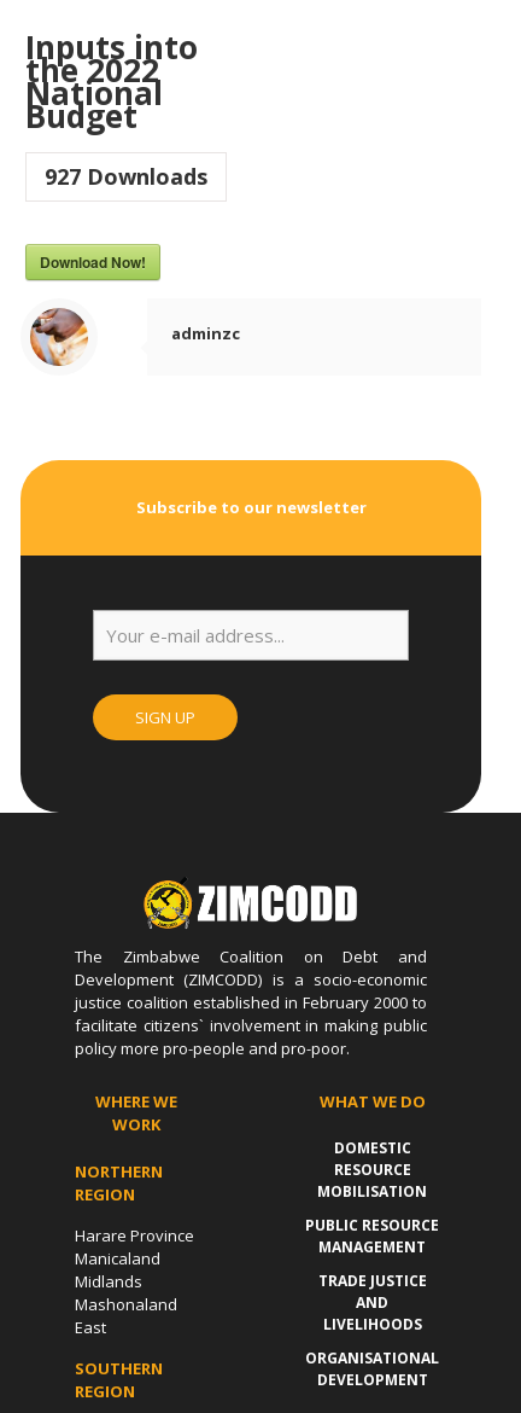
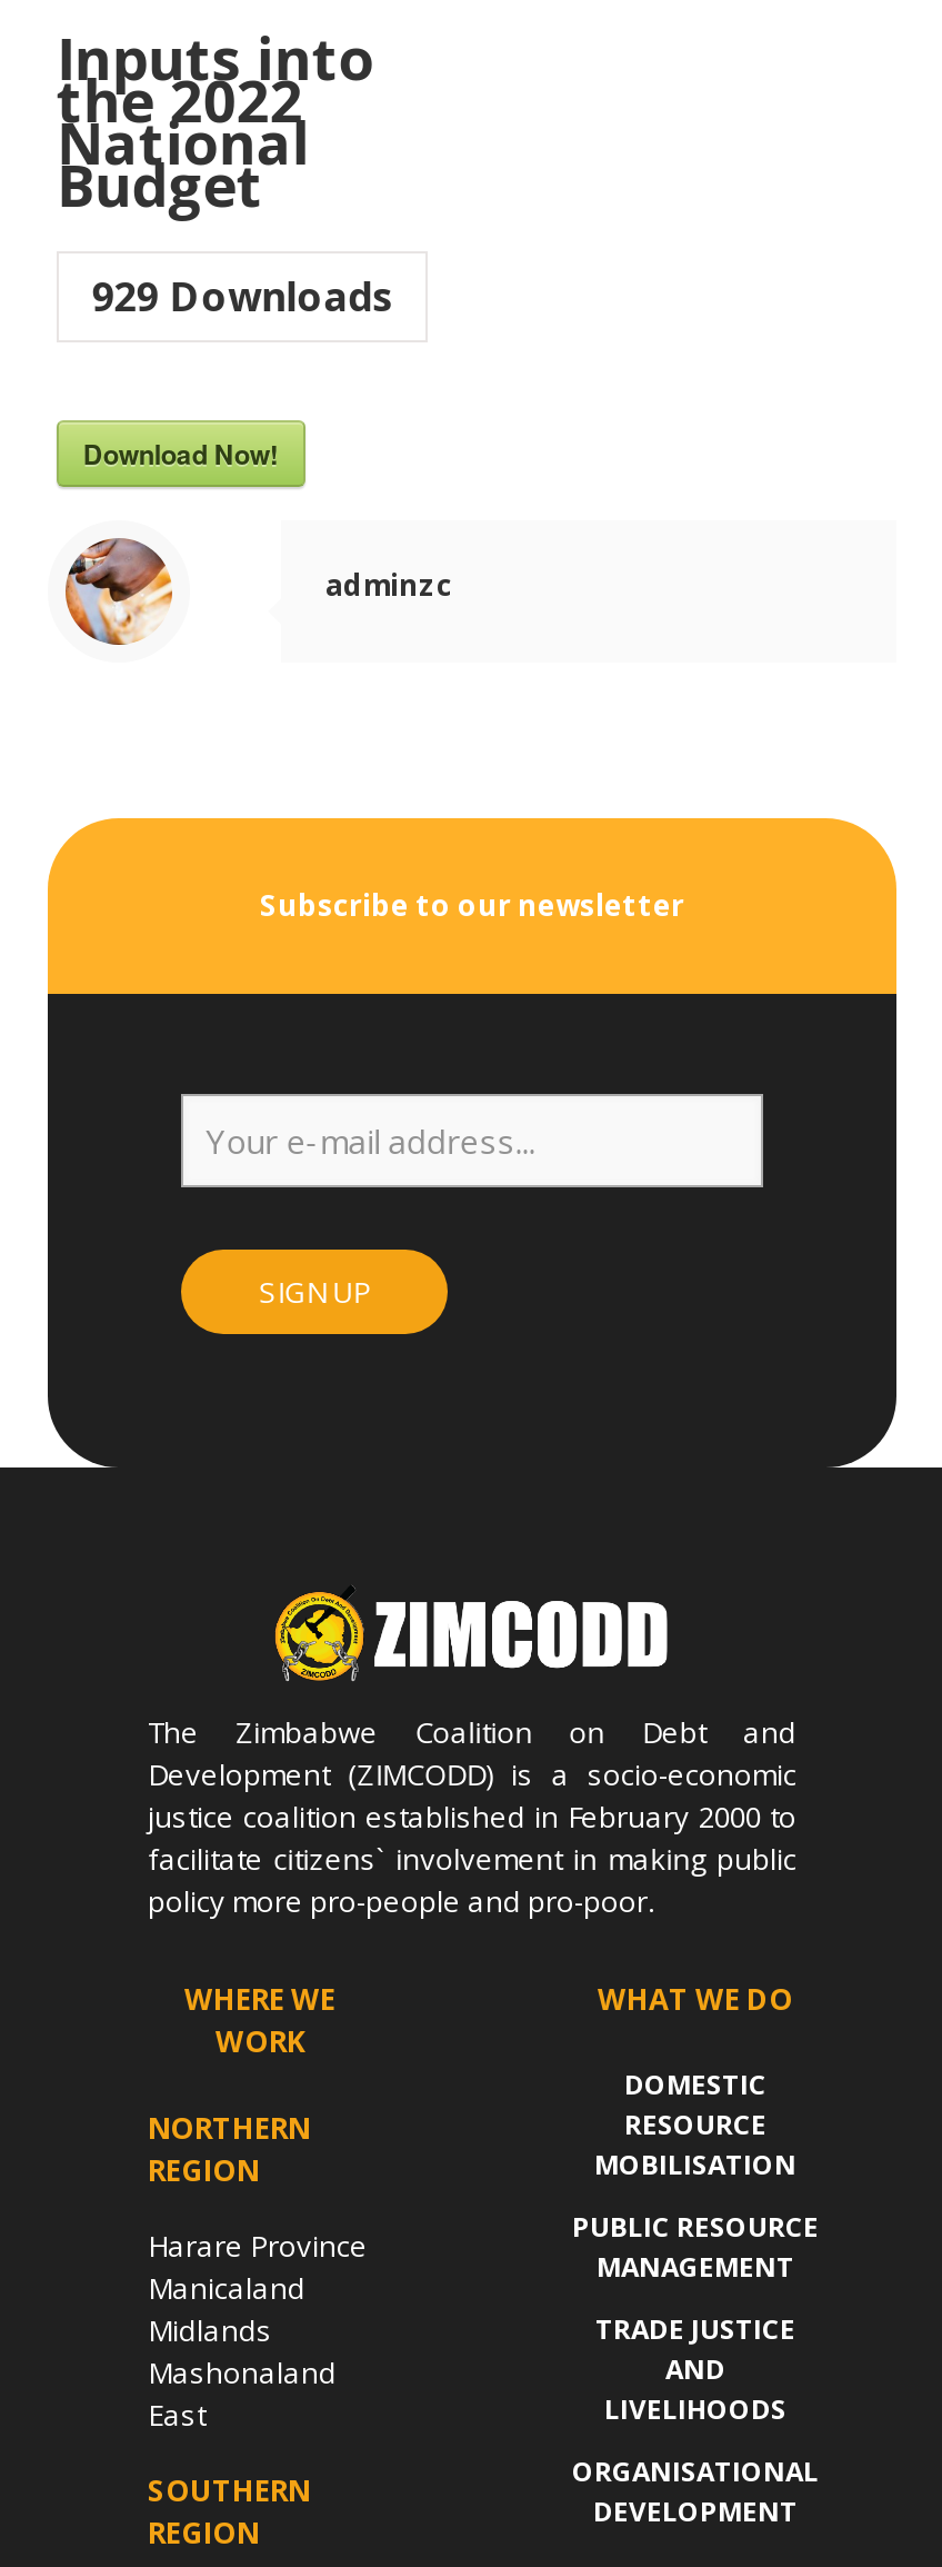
- 927 Downloads
+ 929 Downloads
